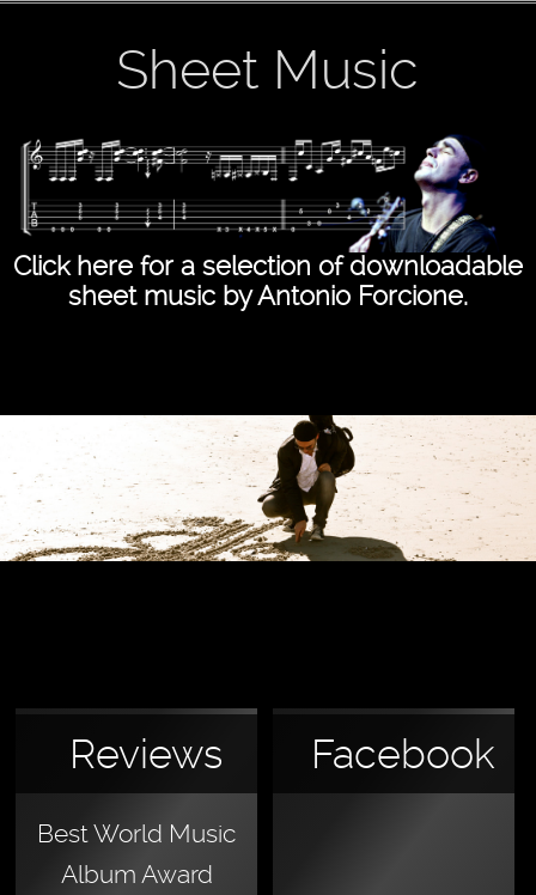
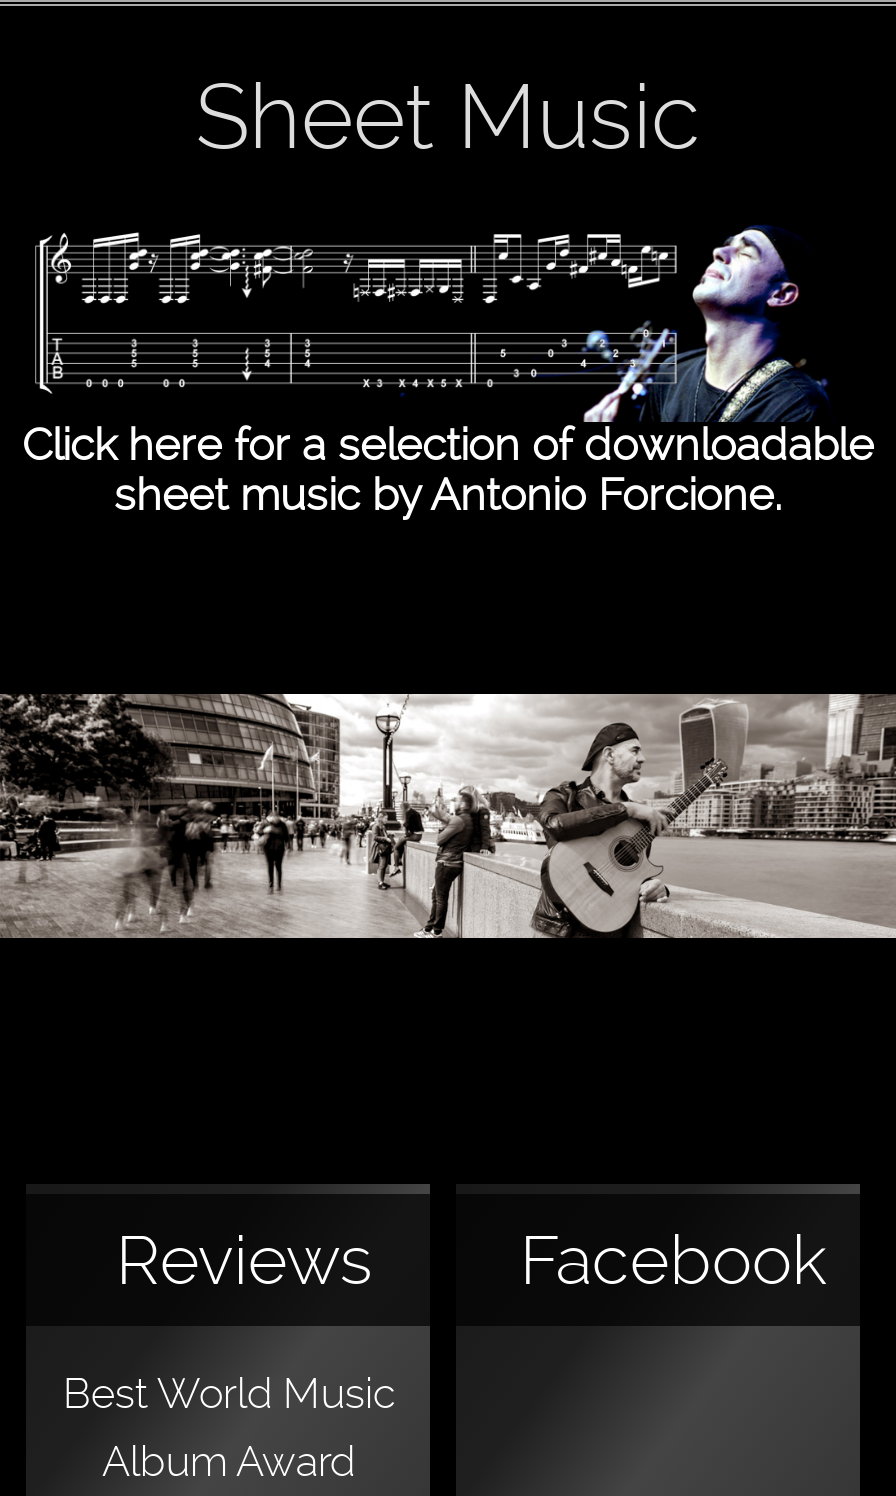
- [image]
+ [image]
